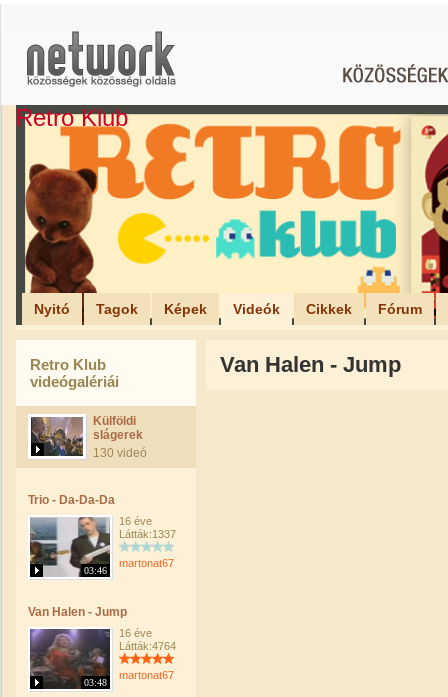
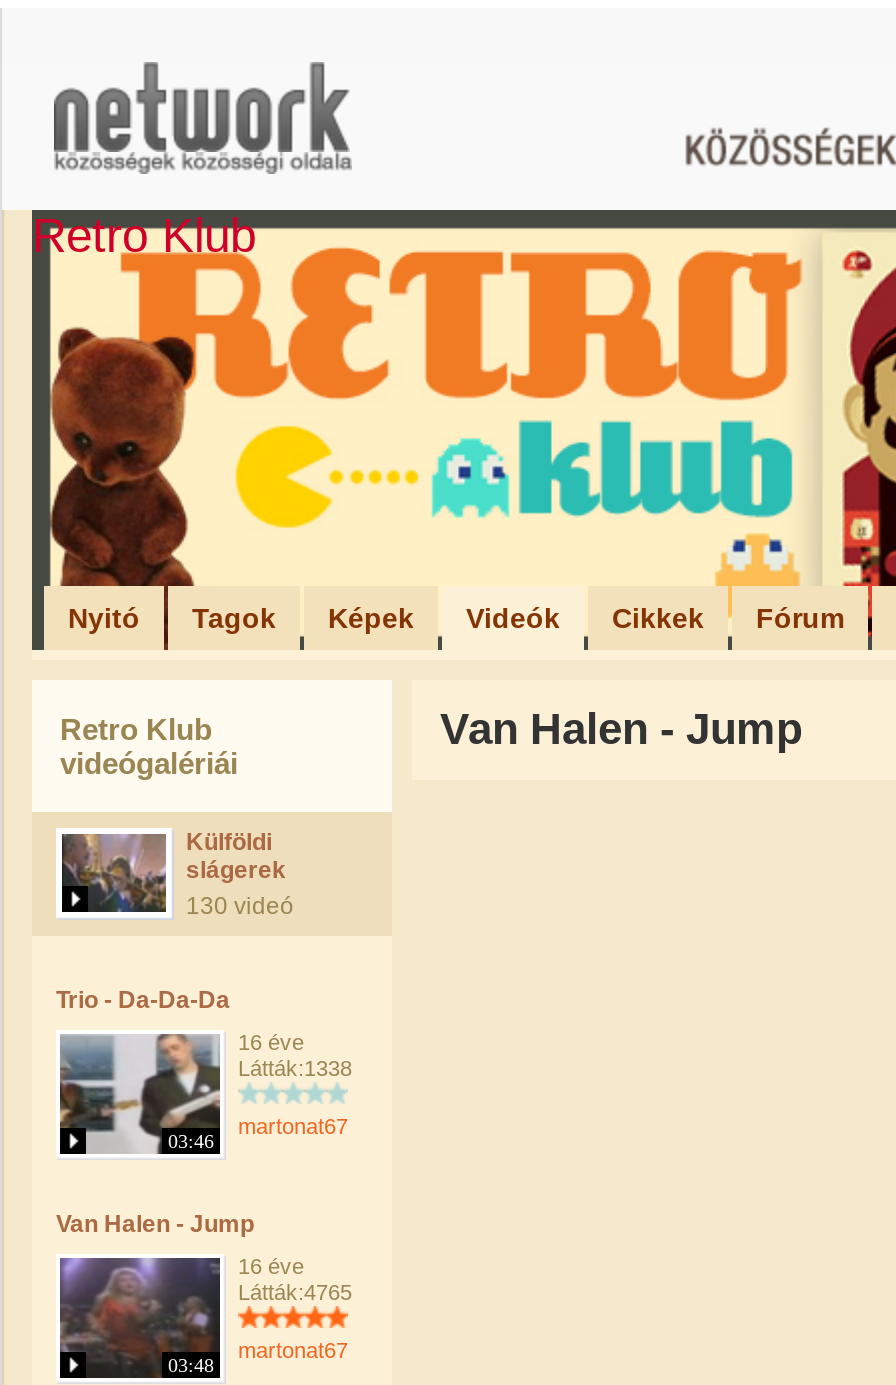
- Látták:1337
+ Látták:1338

- Látták:4764
+ Látták:4765
